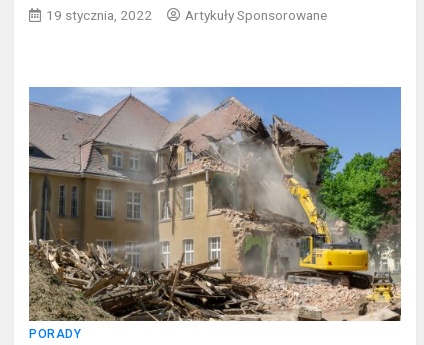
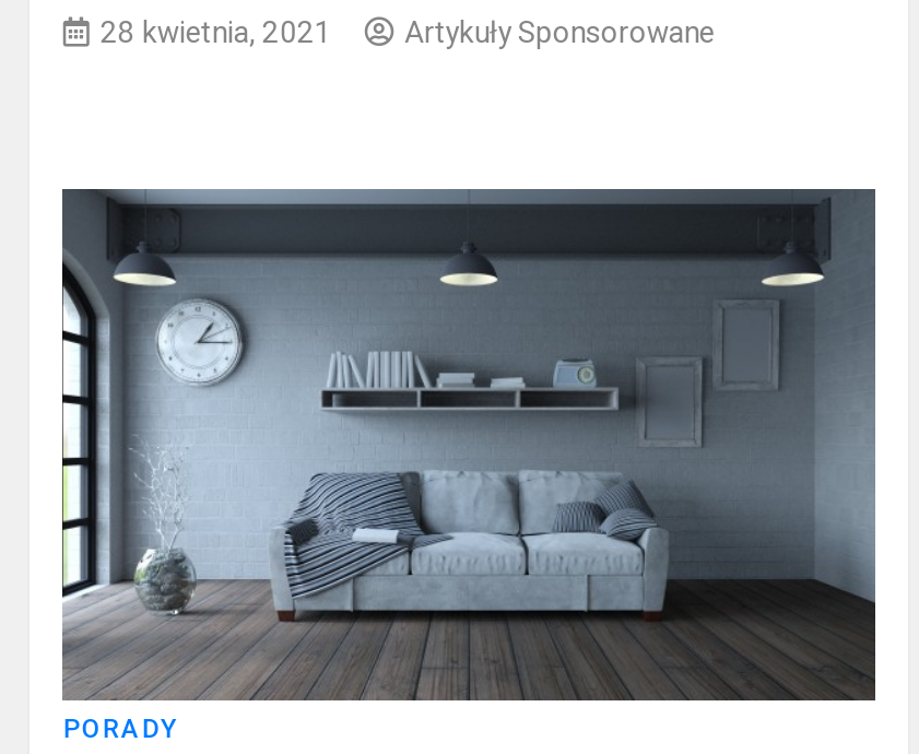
- 19 stycznia, 2022
+ 28 kwietnia, 2021

- [image]
+ [image]
